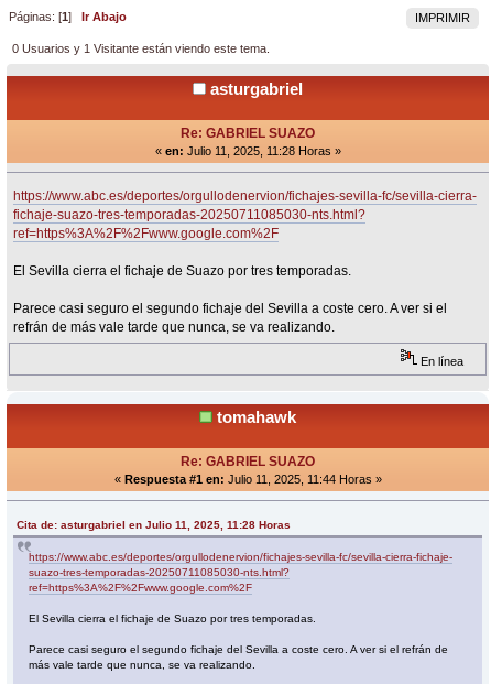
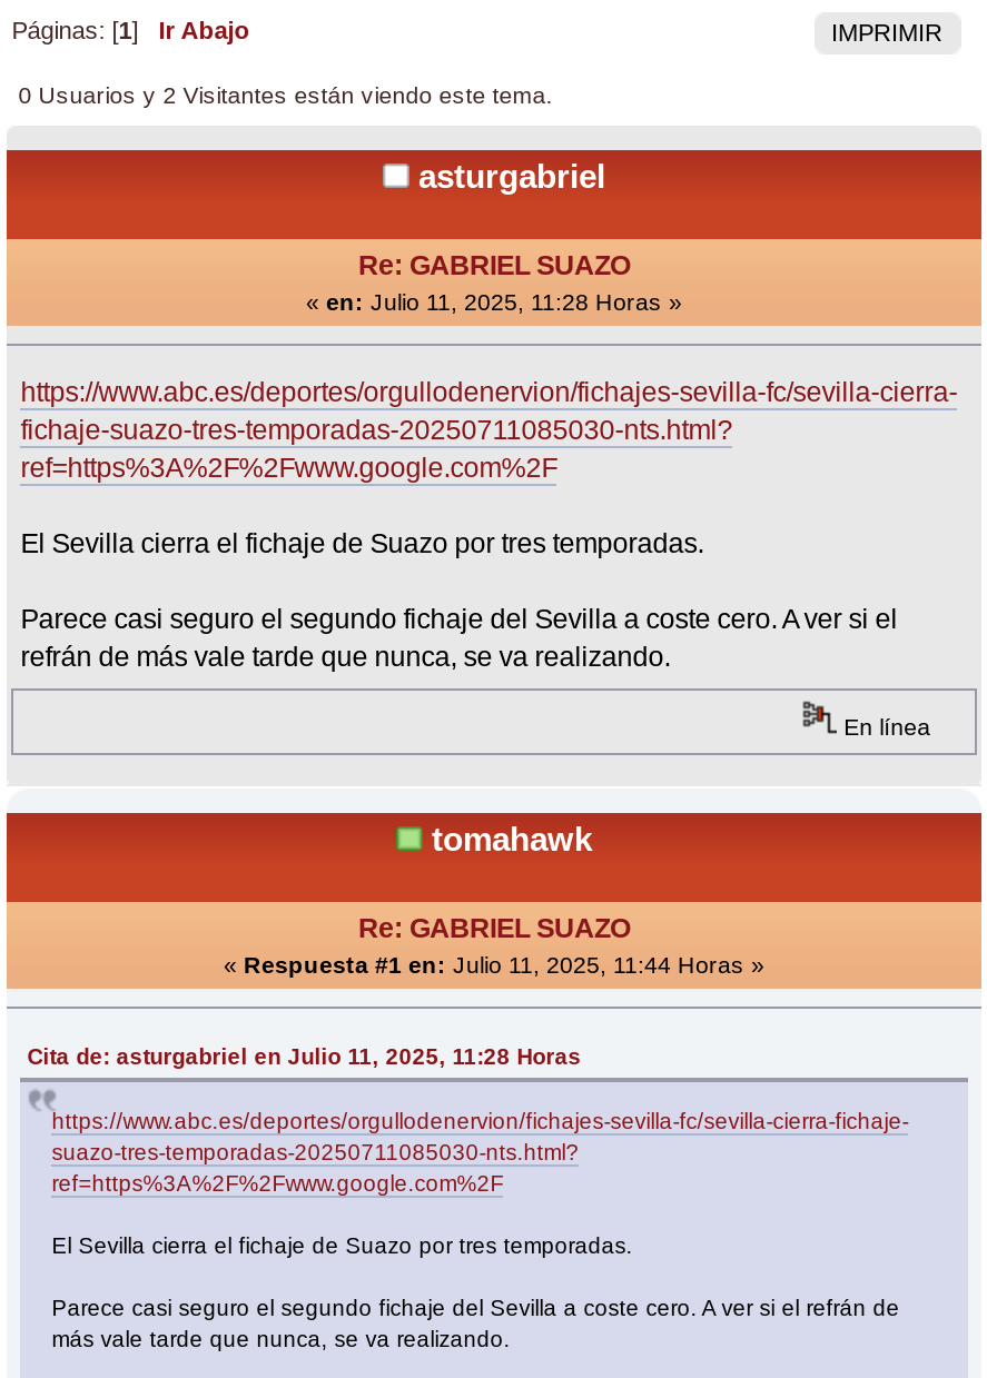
- 0 Usuarios y 1 Visitante están viendo este tema.
+ 0 Usuarios y 2 Visitantes están viendo este tema.
